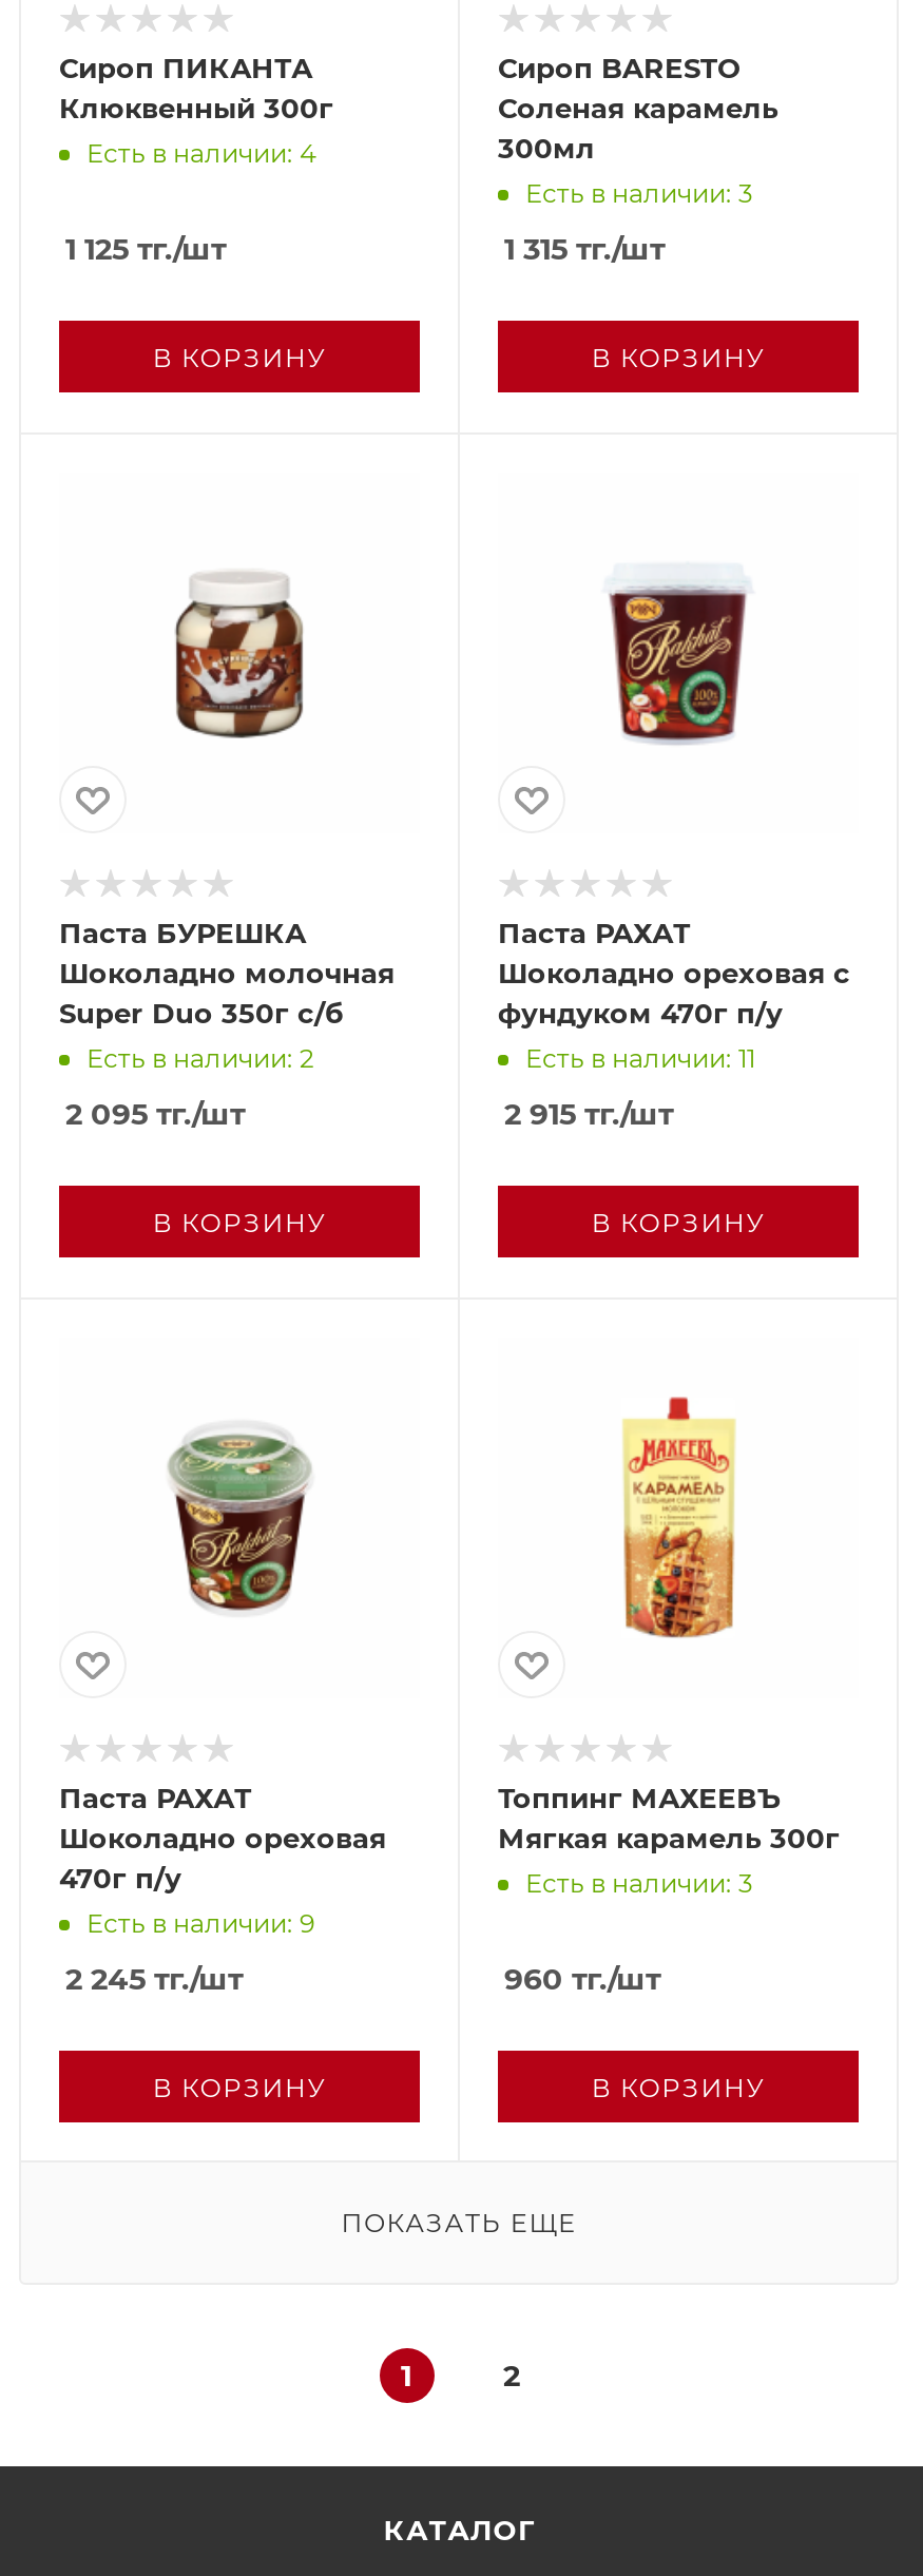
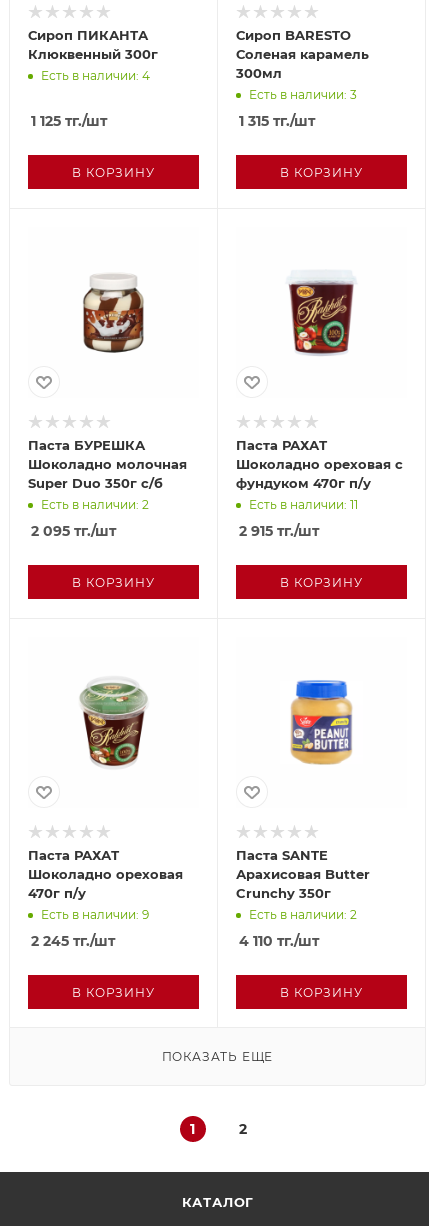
- [image]
+ [image]

- Топпинг МАХЕЕВЪ
- Мягкая карамель 300г
- Есть в наличии: 3
+ Паста SANTE
+ Арахисовая Butter
+ Crunchy 350г
+ Есть в наличии: 2

- 960 тг./шт
+ 4 110 тг./шт
